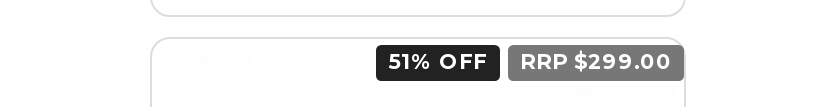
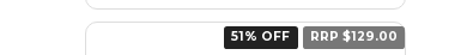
- 51% OFF RRP $299.00
+ 51% OFF RRP $129.00
